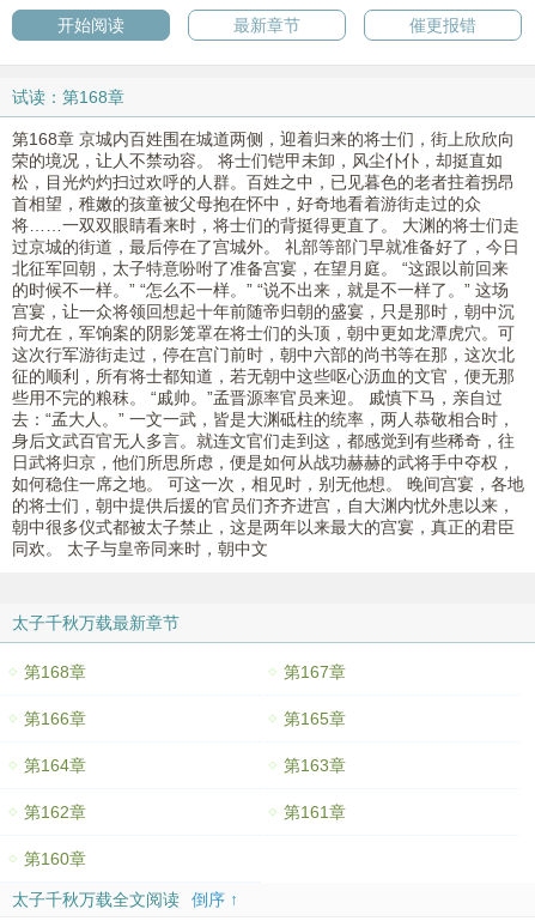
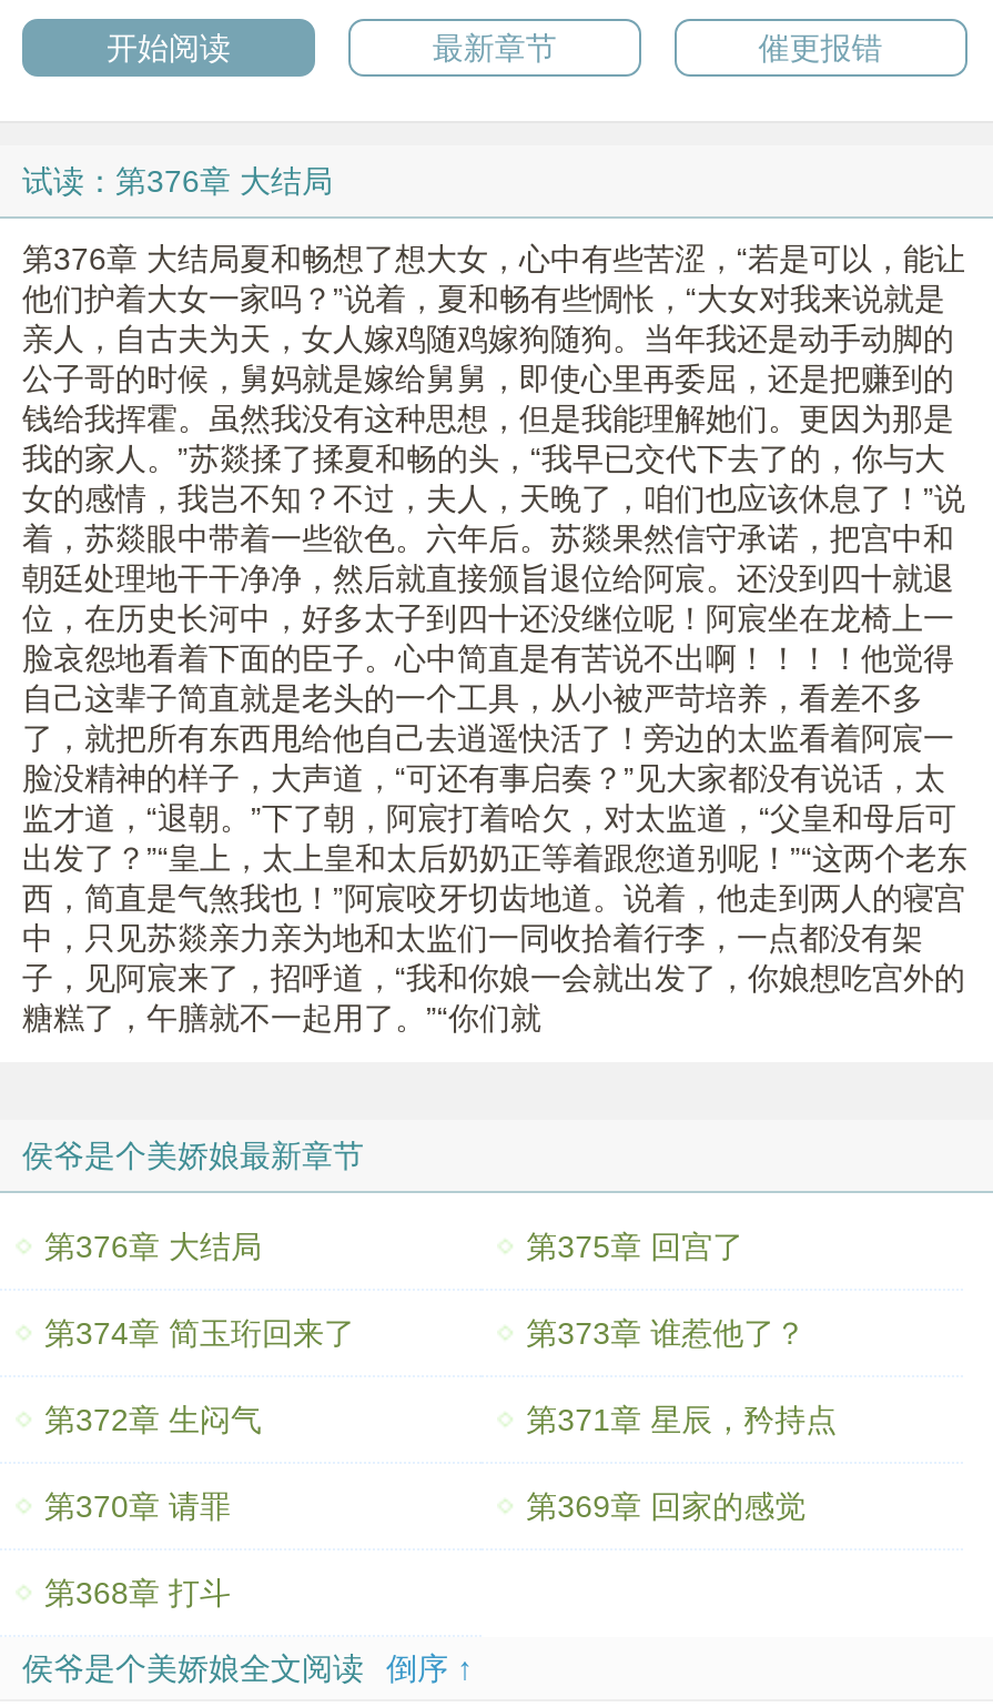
- 试读：第168章
+ 试读：第376章 大结局

- 第168章 京城内百姓围在城道两侧，迎着归来的将士们，街上欣欣向
- 荣的境况，让人不禁动容。 将士们铠甲未卸，风尘仆仆，却挺直如
- 松，目光灼灼扫过欢呼的人群。百姓之中，已见暮色的老者拄着拐昂
- 首相望，稚嫩的孩童被父母抱在怀中，好奇地看着游街走过的众
- 将……一双双眼睛看来时，将士们的背挺得更直了。 大渊的将士们走
- 过京城的街道，最后停在了宫城外。 礼部等部门早就准备好了，今日
- 北征军回朝，太子特意吩咐了准备宫宴，在望月庭。 “这跟以前回来
- 的时候不一样。” “怎么不一样。” “说不出来，就是不一样了。” 这场
- 宫宴，让一众将领回想起十年前随帝归朝的盛宴，只是那时，朝中沉
- 疴尤在，军饷案的阴影笼罩在将士们的头顶，朝中更如龙潭虎穴。可
- 这次行军游街走过，停在宫门前时，朝中六部的尚书等在那，这次北
- 征的顺利，所有将士都知道，若无朝中这些呕心沥血的文官，便无那
- 些用不完的粮秣。 “戚帅。”孟晋源率官员来迎。 戚慎下马，亲自过
- 去：“孟大人。” 一文一武，皆是大渊砥柱的统率，两人恭敬相合时，
- 身后文武百官无人多言。就连文官们走到这，都感觉到有些稀奇，往
- 日武将归京，他们所思所虑，便是如何从战功赫赫的武将手中夺权，
- 如何稳住一席之地。 可这一次，相见时，别无他想。 晚间宫宴，各地
- 的将士们，朝中提供后援的官员们齐齐进宫，自大渊内忧外患以来，
- 朝中很多仪式都被太子禁止，这是两年以来最大的宫宴，真正的君臣
- 同欢。 太子与皇帝同来时，朝中文
+ 第376章 大结局夏和畅想了想大女，心中有些苦涩，“若是可以，能让
+ 他们护着大女一家吗？”说着，夏和畅有些惆怅，“大女对我来说就是
+ 亲人，自古夫为天，女人嫁鸡随鸡嫁狗随狗。当年我还是动手动脚的
+ 公子哥的时候，舅妈就是嫁给舅舅，即使心里再委屈，还是把赚到的
+ 钱给我挥霍。虽然我没有这种思想，但是我能理解她们。更因为那是
+ 我的家人。”苏燚揉了揉夏和畅的头，“我早已交代下去了的，你与大
+ 女的感情，我岂不知？不过，夫人，天晚了，咱们也应该休息了！”说
+ 着，苏燚眼中带着一些欲色。六年后。苏燚果然信守承诺，把宫中和
+ 朝廷处理地干干净净，然后就直接颁旨退位给阿宸。还没到四十就退
+ 位，在历史长河中，好多太子到四十还没继位呢！阿宸坐在龙椅上一
+ 脸哀怨地看着下面的臣子。心中简直是有苦说不出啊！！！！他觉得
+ 自己这辈子简直就是老头的一个工具，从小被严苛培养，看差不多
+ 了，就把所有东西甩给他自己去逍遥快活了！旁边的太监看着阿宸一
+ 脸没精神的样子，大声道，“可还有事启奏？”见大家都没有说话，太
+ 监才道，“退朝。”下了朝，阿宸打着哈欠，对太监道，“父皇和母后可
+ 出发了？”“皇上，太上皇和太后奶奶正等着跟您道别呢！”“这两个老东
+ 西，简直是气煞我也！”阿宸咬牙切齿地道。说着，他走到两人的寝宫
+ 中，只见苏燚亲力亲为地和太监们一同收拾着行李，一点都没有架
+ 子，见阿宸来了，招呼道，“我和你娘一会就出发了，你娘想吃宫外的
+ 糖糕了，午膳就不一起用了。”“你们就

- 太子千秋万载最新章节
+ 侯爷是个美娇娘最新章节

- 第168章
- 第167章
+ 第376章 大结局
+ 第375章 回宫了

- 第166章
- 第165章
+ 第374章 简玉珩回来了
+ 第373章 谁惹他了？

- 第164章
- 第163章
+ 第372章 生闷气
+ 第371章 星辰，矜持点

- 第162章
- 第161章
+ 第370章 请罪
+ 第369章 回家的感觉

- 第160章
+ 第368章 打斗

- 太子千秋万载全文阅读
+ 侯爷是个美娇娘全文阅读
